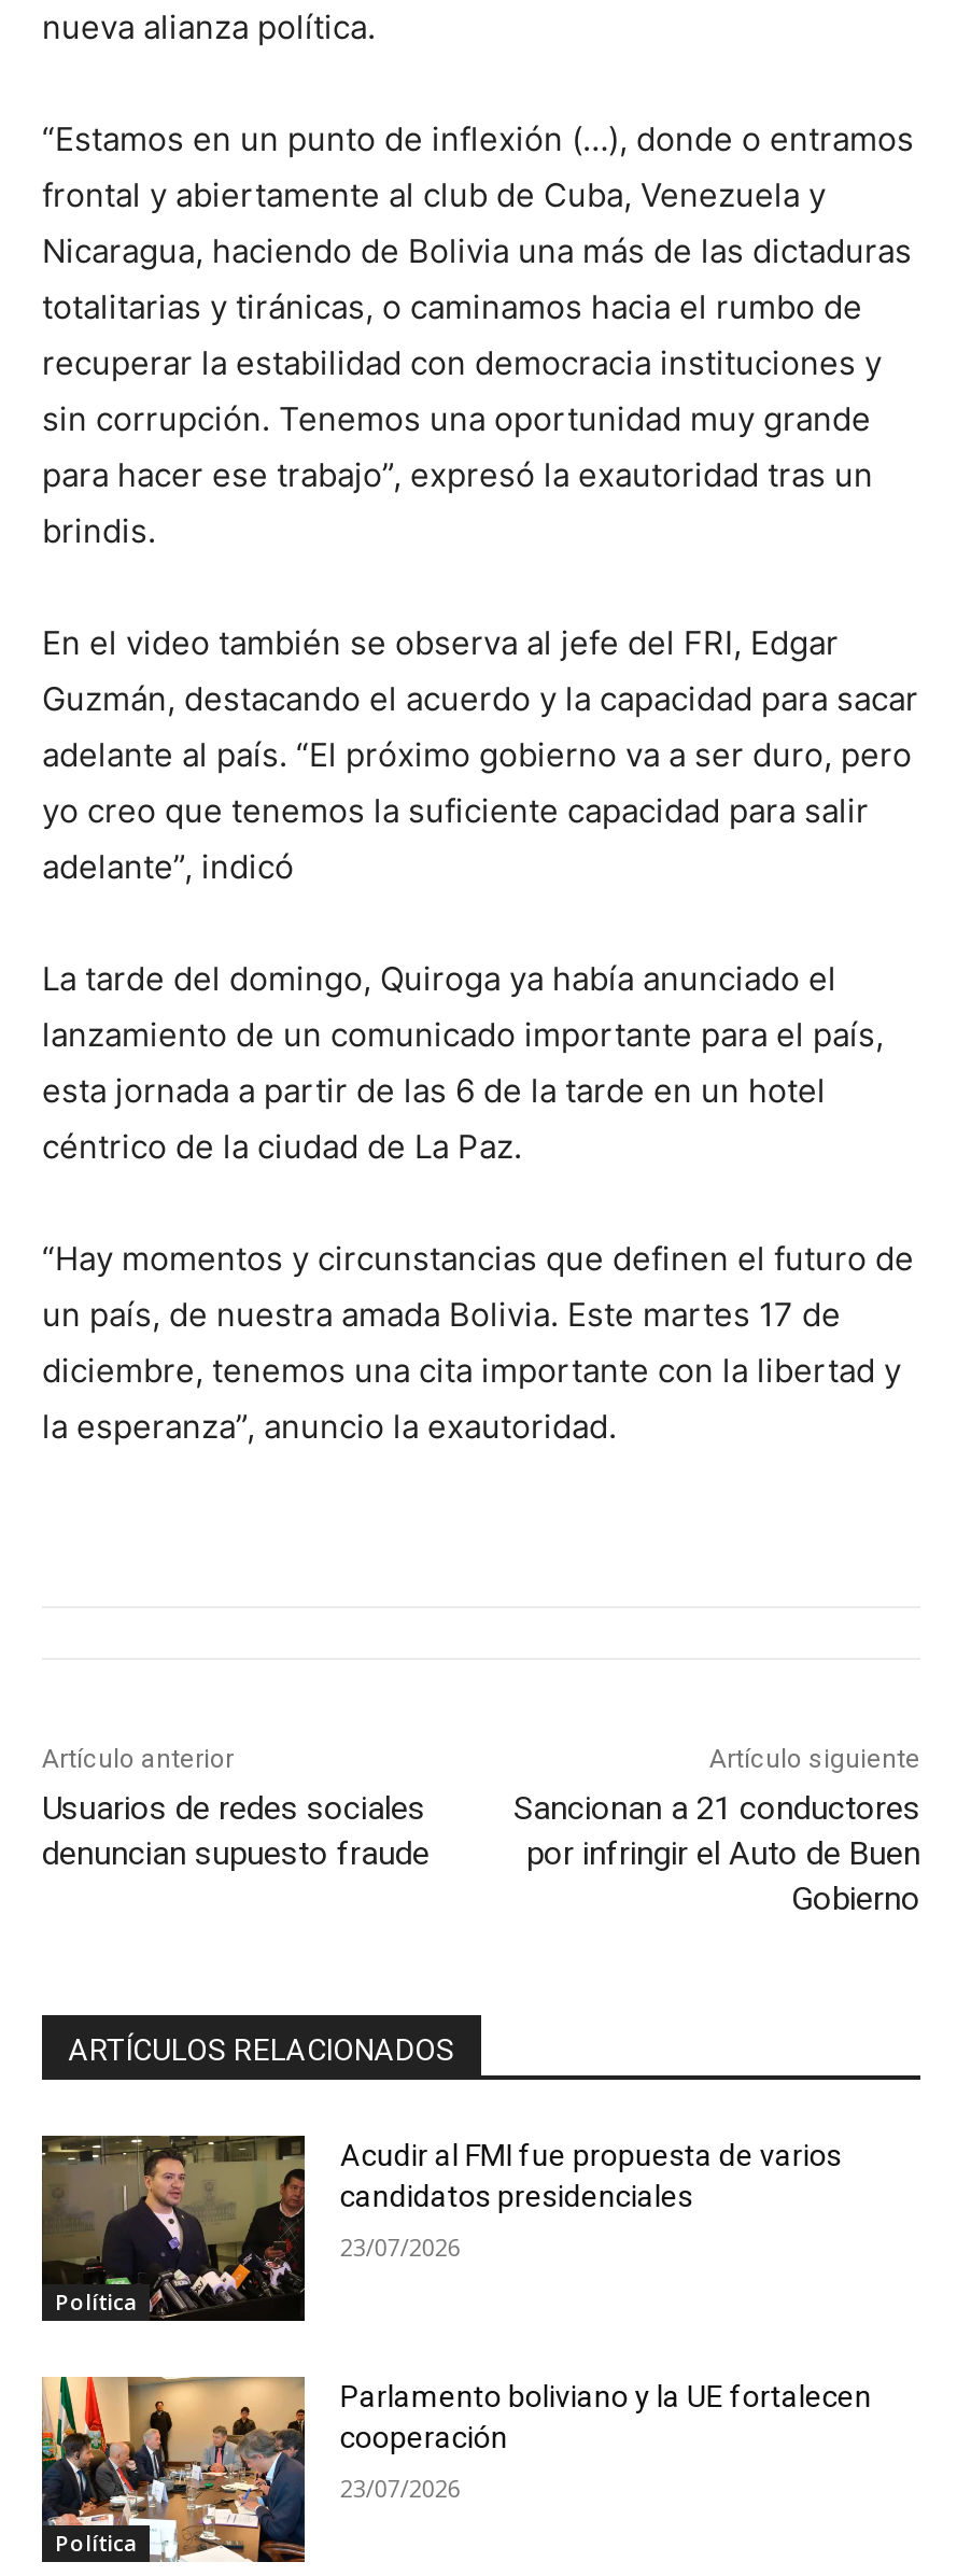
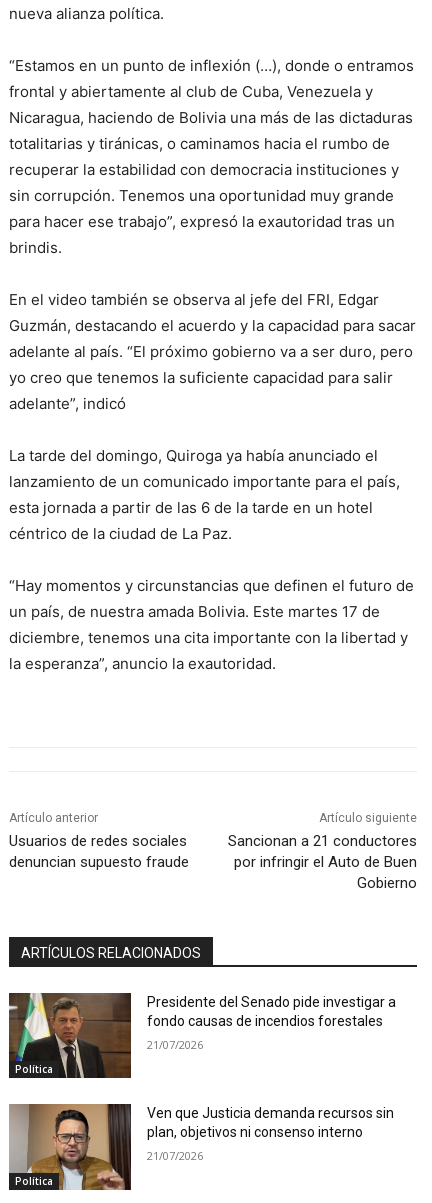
- [image]
- Acudir al FMI fue propuesta de varios
- candidatos presidenciales
+ [image]
+ Presidente del Senado pide investigar a
+ fondo causas de incendios forestales

- 23/07/2026
+ 21/07/2026

- [image]
- Parlamento boliviano y la UE fortalecen
- cooperación
+ [image]
+ Ven que Justicia demanda recursos sin
+ plan, objetivos ni consenso interno

- 23/07/2026
+ 21/07/2026
